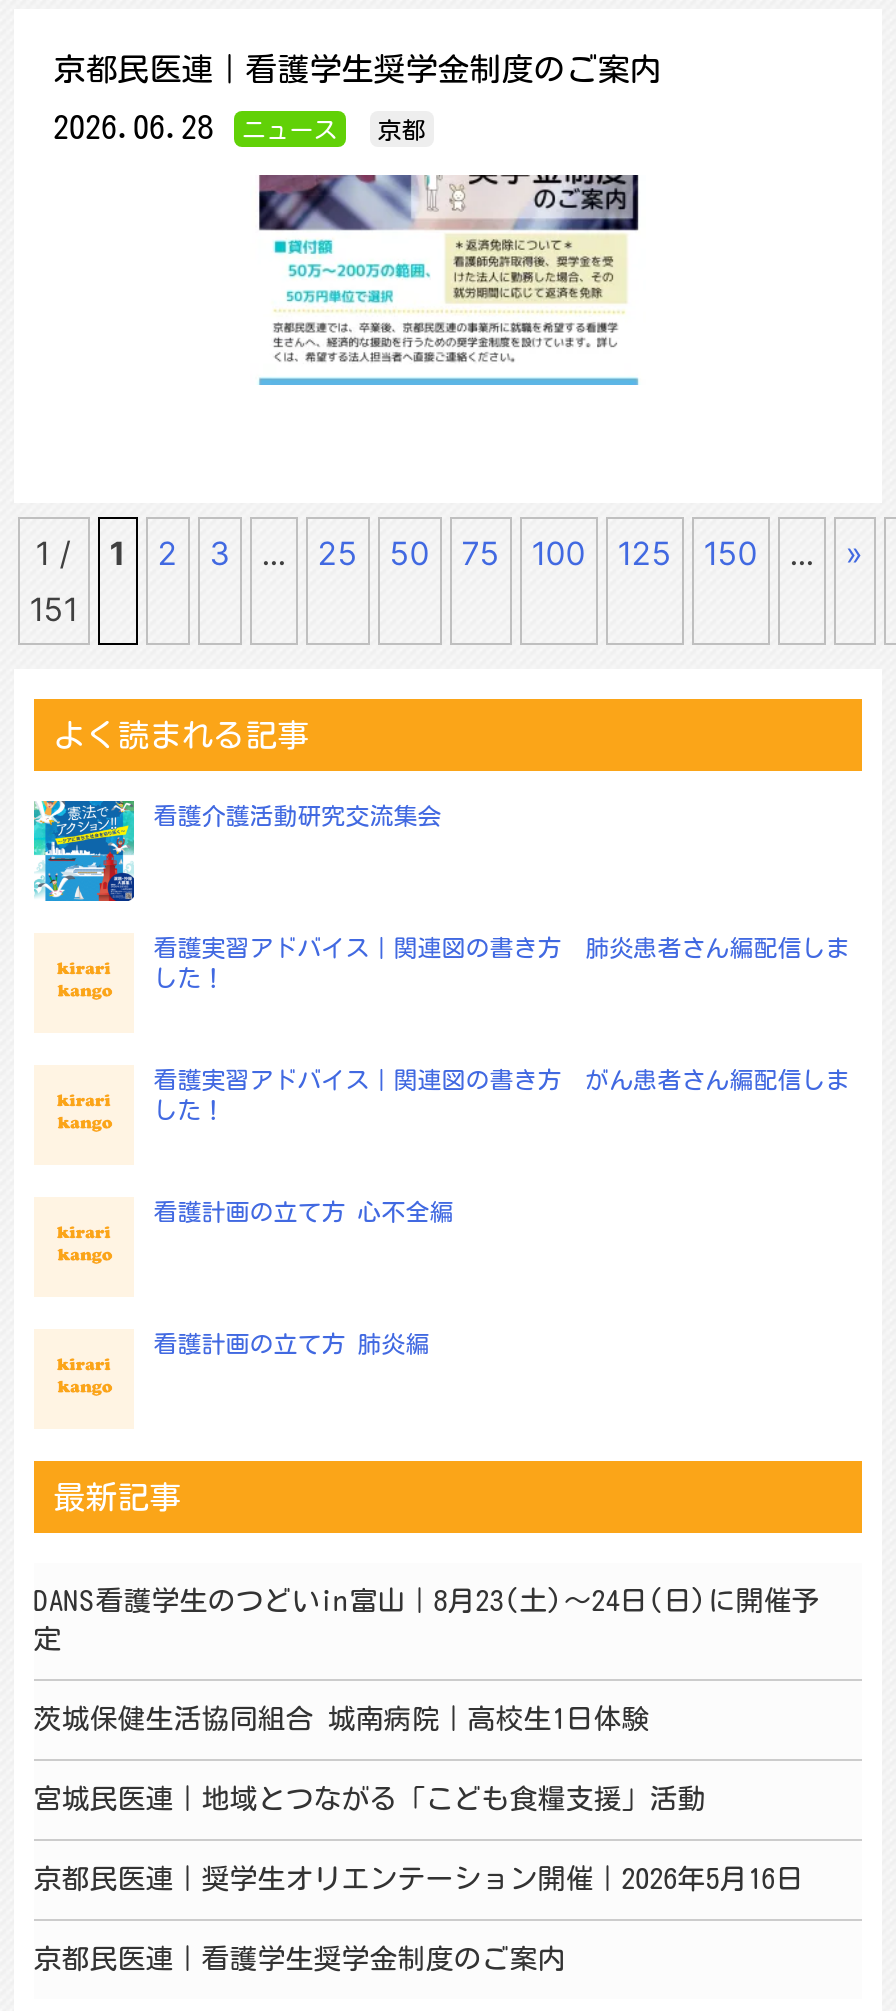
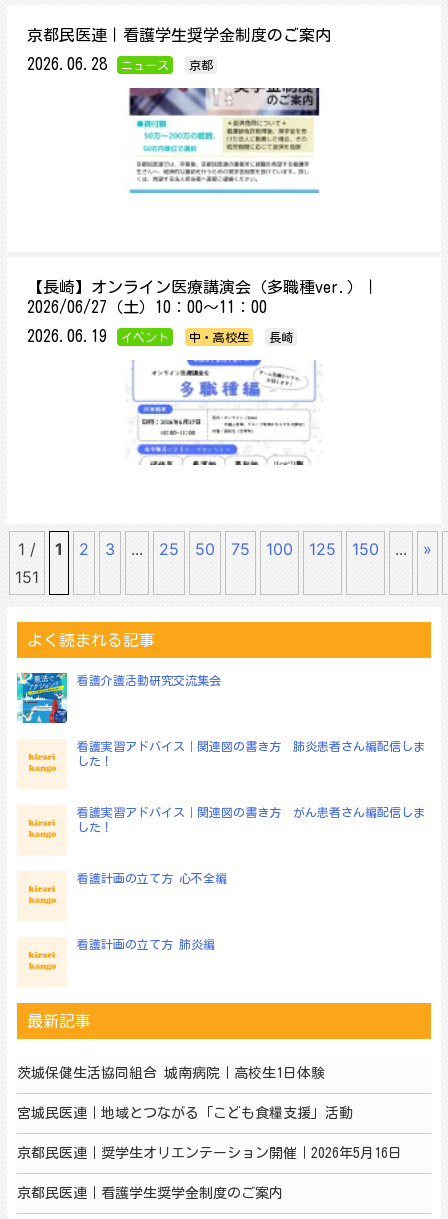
+ 【長崎】オンライン医療講演会（多職種ver.）｜
+ 2026/06/27（土）10：00～11：00
+ 2026.06.19
+ イベント
+ 中・高校生
+ 長崎

+ [image]

moved down: [image] | 1 / | 151 | ... | 看護計画の立て方 肺炎編 | 最新記事

- DANS看護学生のつどいin富山｜8月23(土)～24日(日)に開催予
- 定
